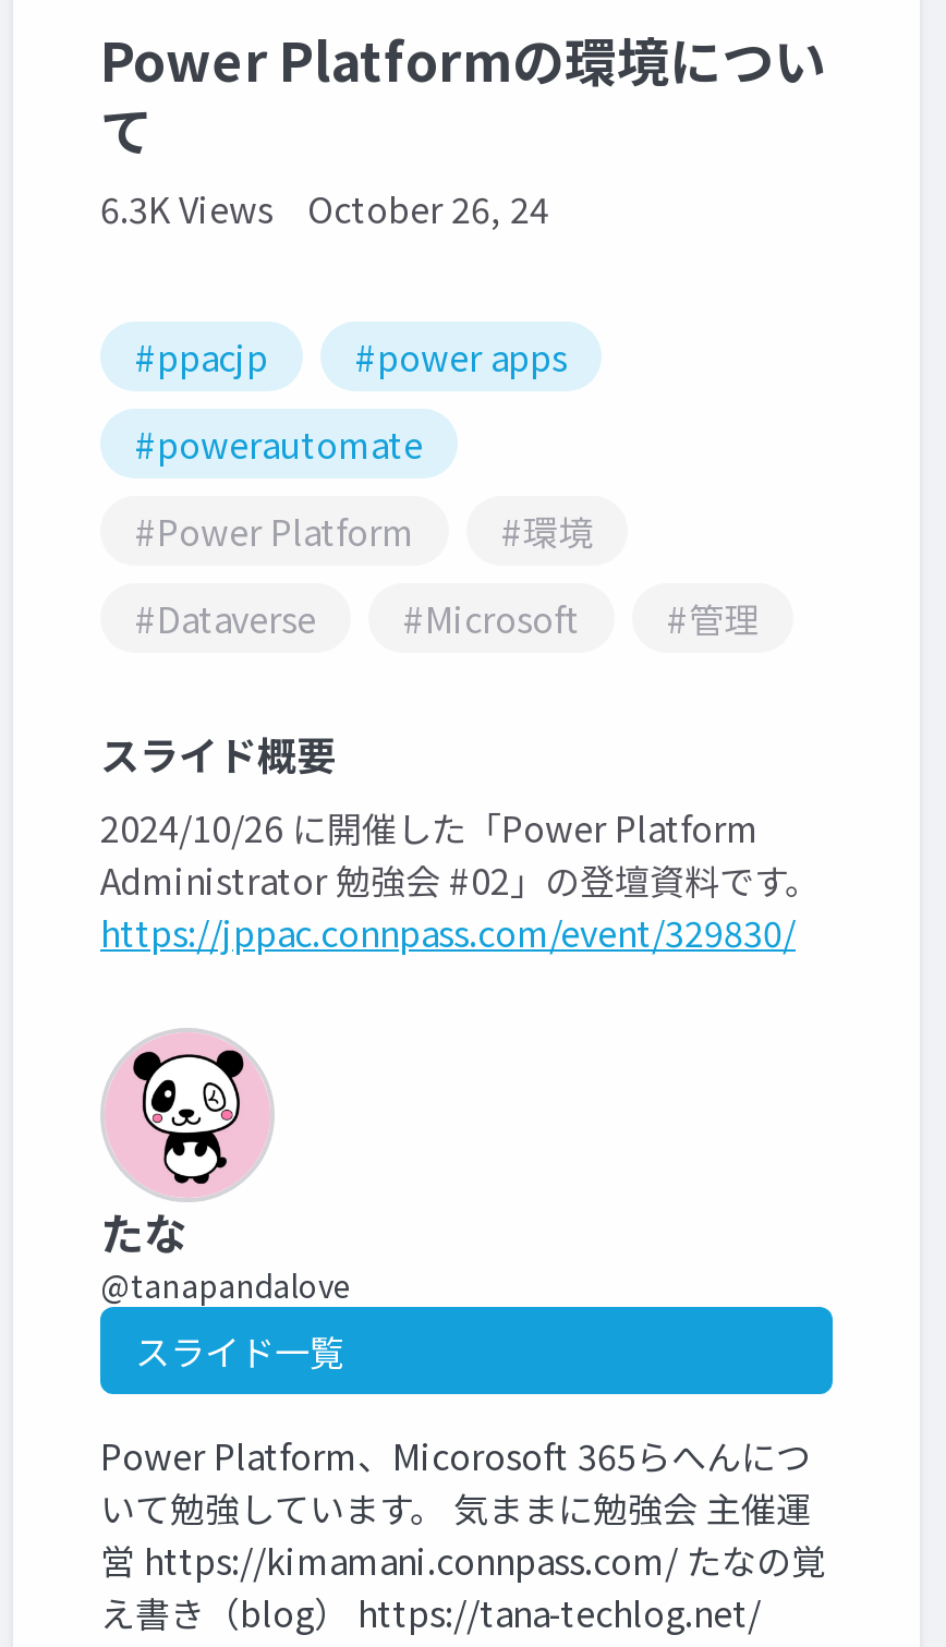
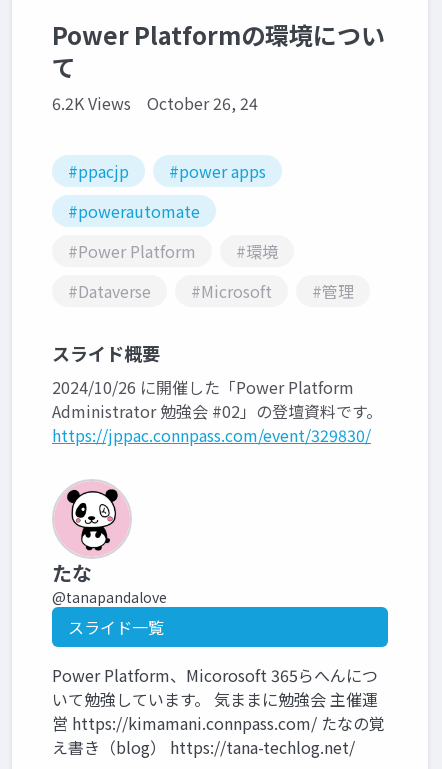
- 6.3K Views October 26, 24
+ 6.2K Views October 26, 24
